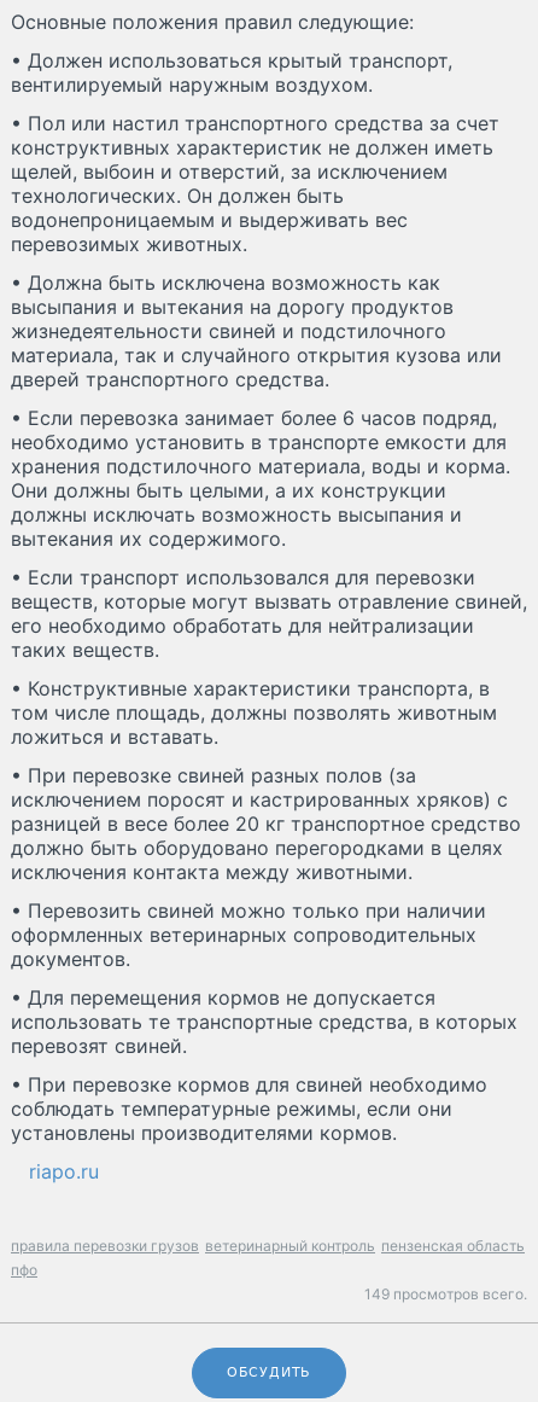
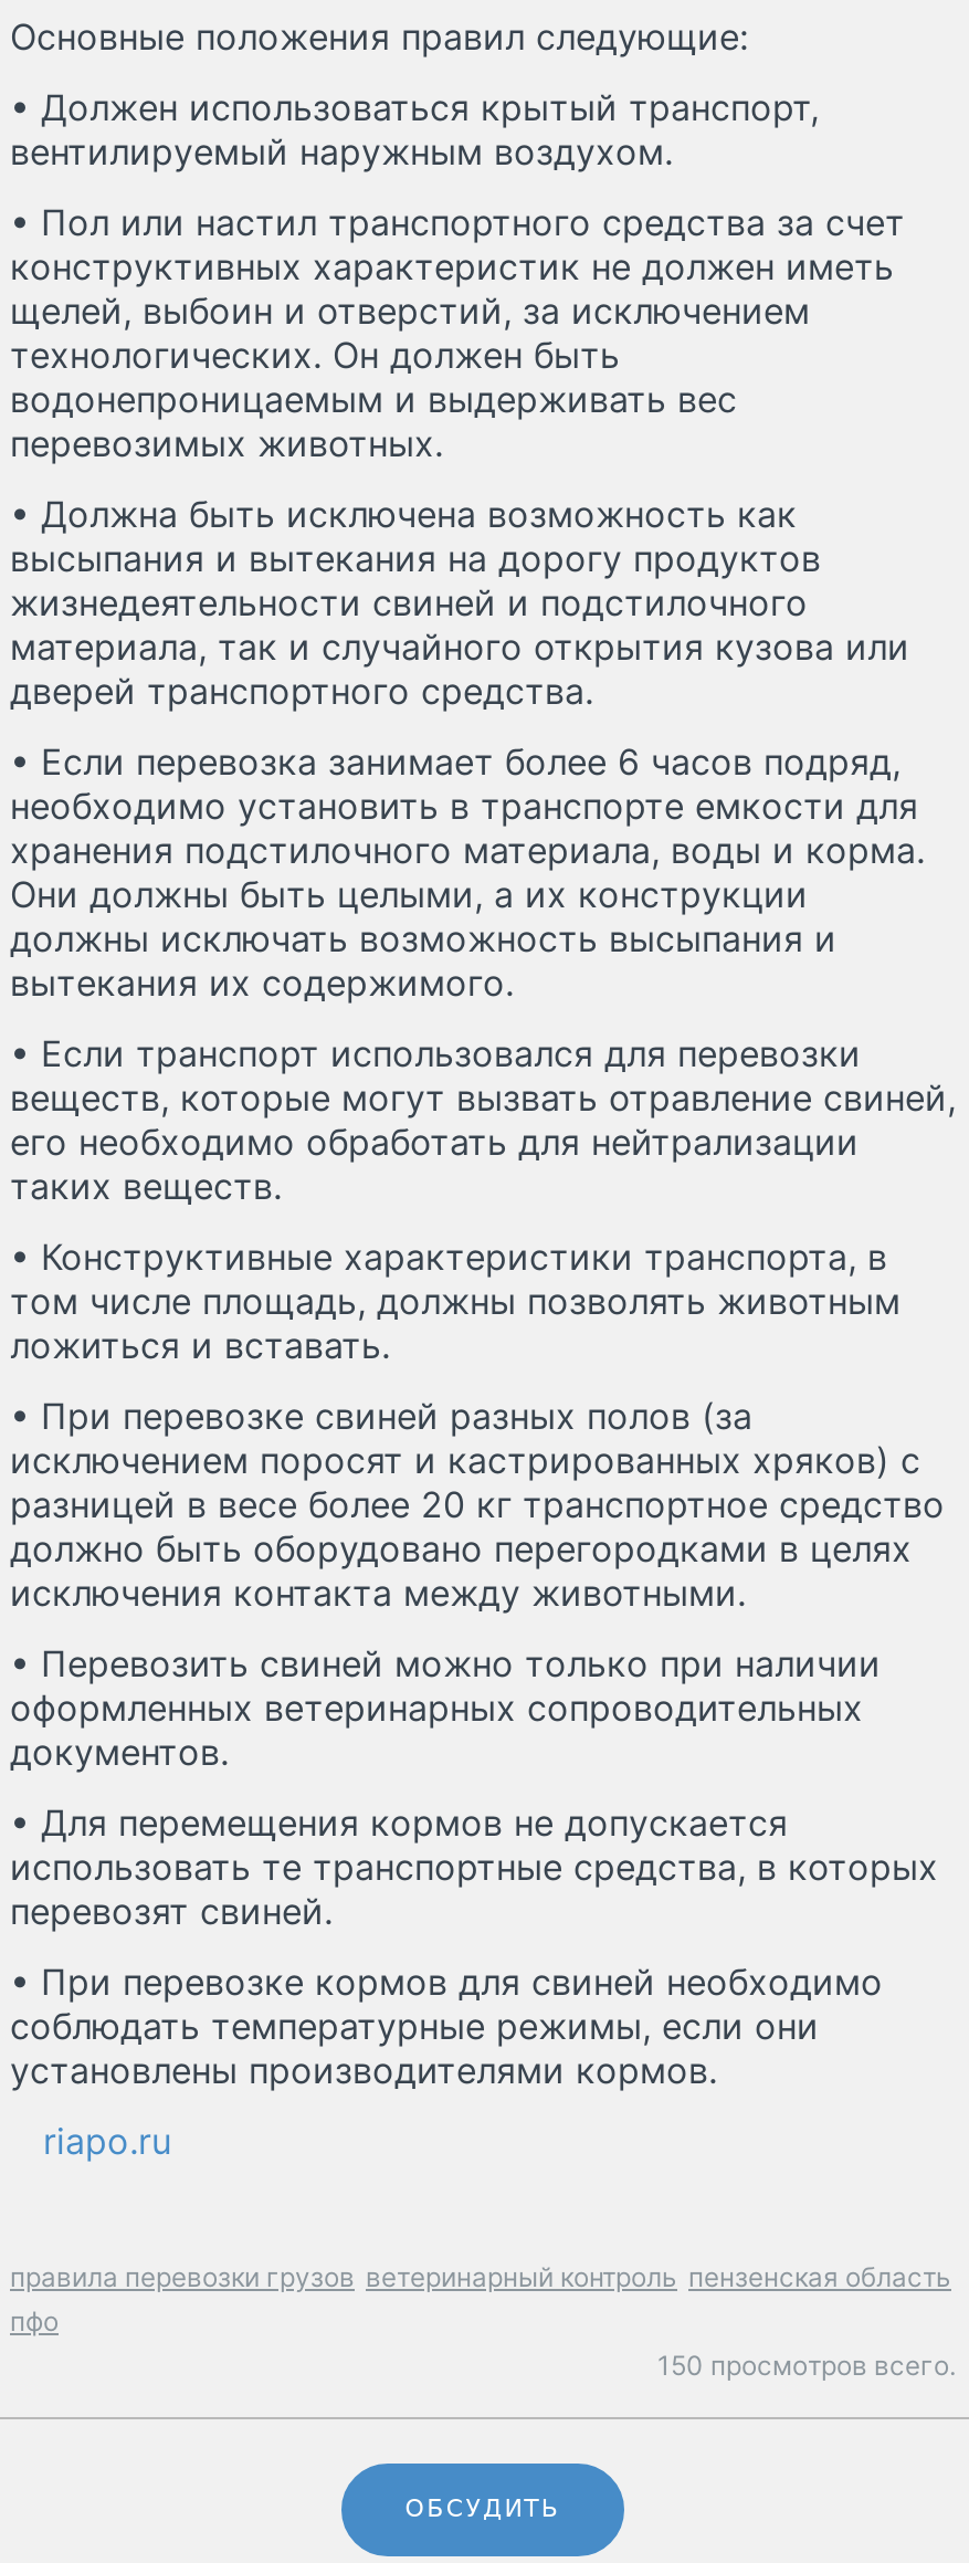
- 149 просмотров всего.
+ 150 просмотров всего.
